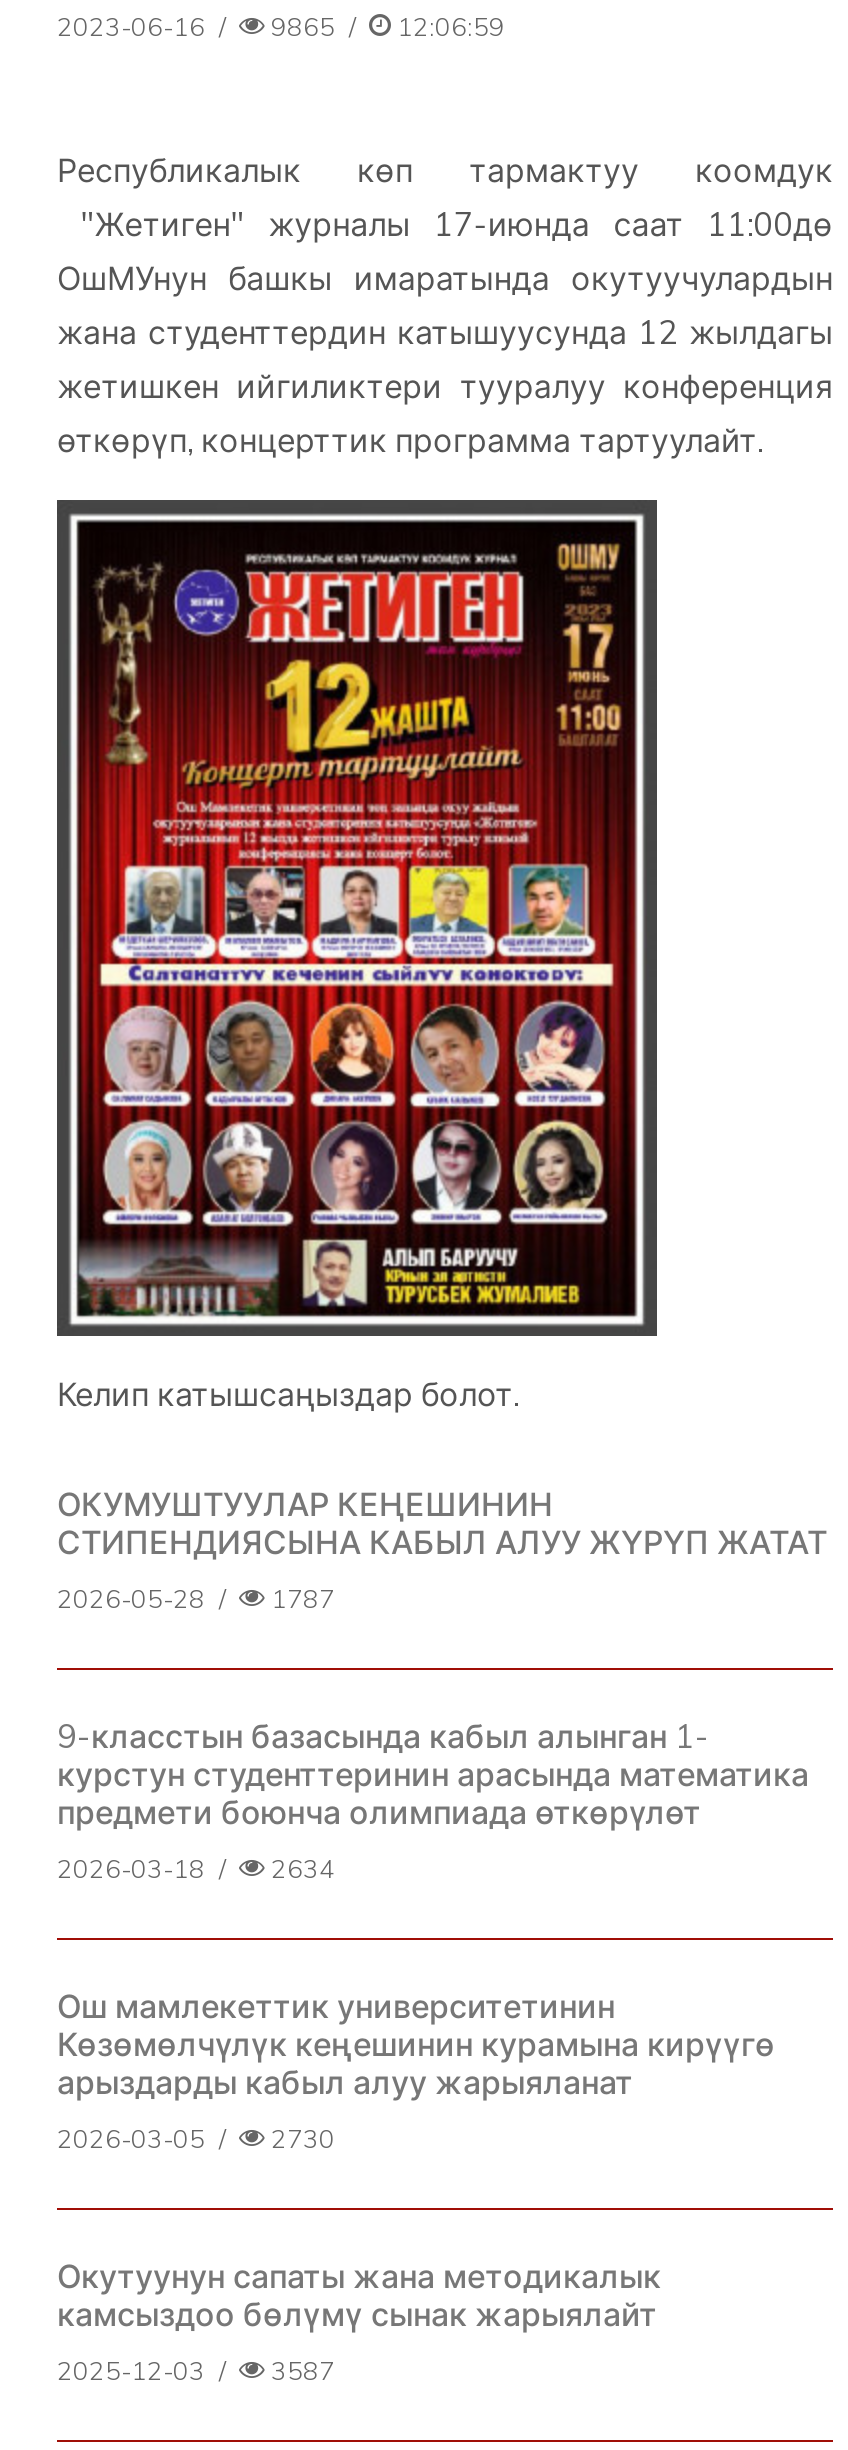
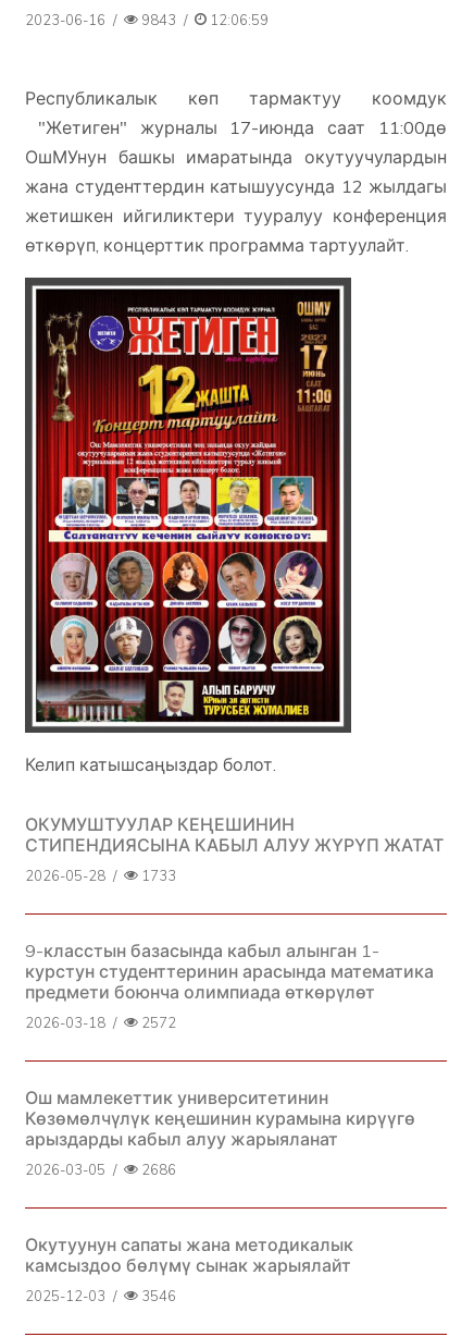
- 2023-06-16 / 9865 / 12:06:59
+ 2023-06-16 / 9843 / 12:06:59

- 2026-05-28 / 1787
+ 2026-05-28 / 1733

- 2026-03-18 / 2634
+ 2026-03-18 / 2572

- 2026-03-05 / 2730
+ 2026-03-05 / 2686

- 2025-12-03 / 3587
+ 2025-12-03 / 3546
